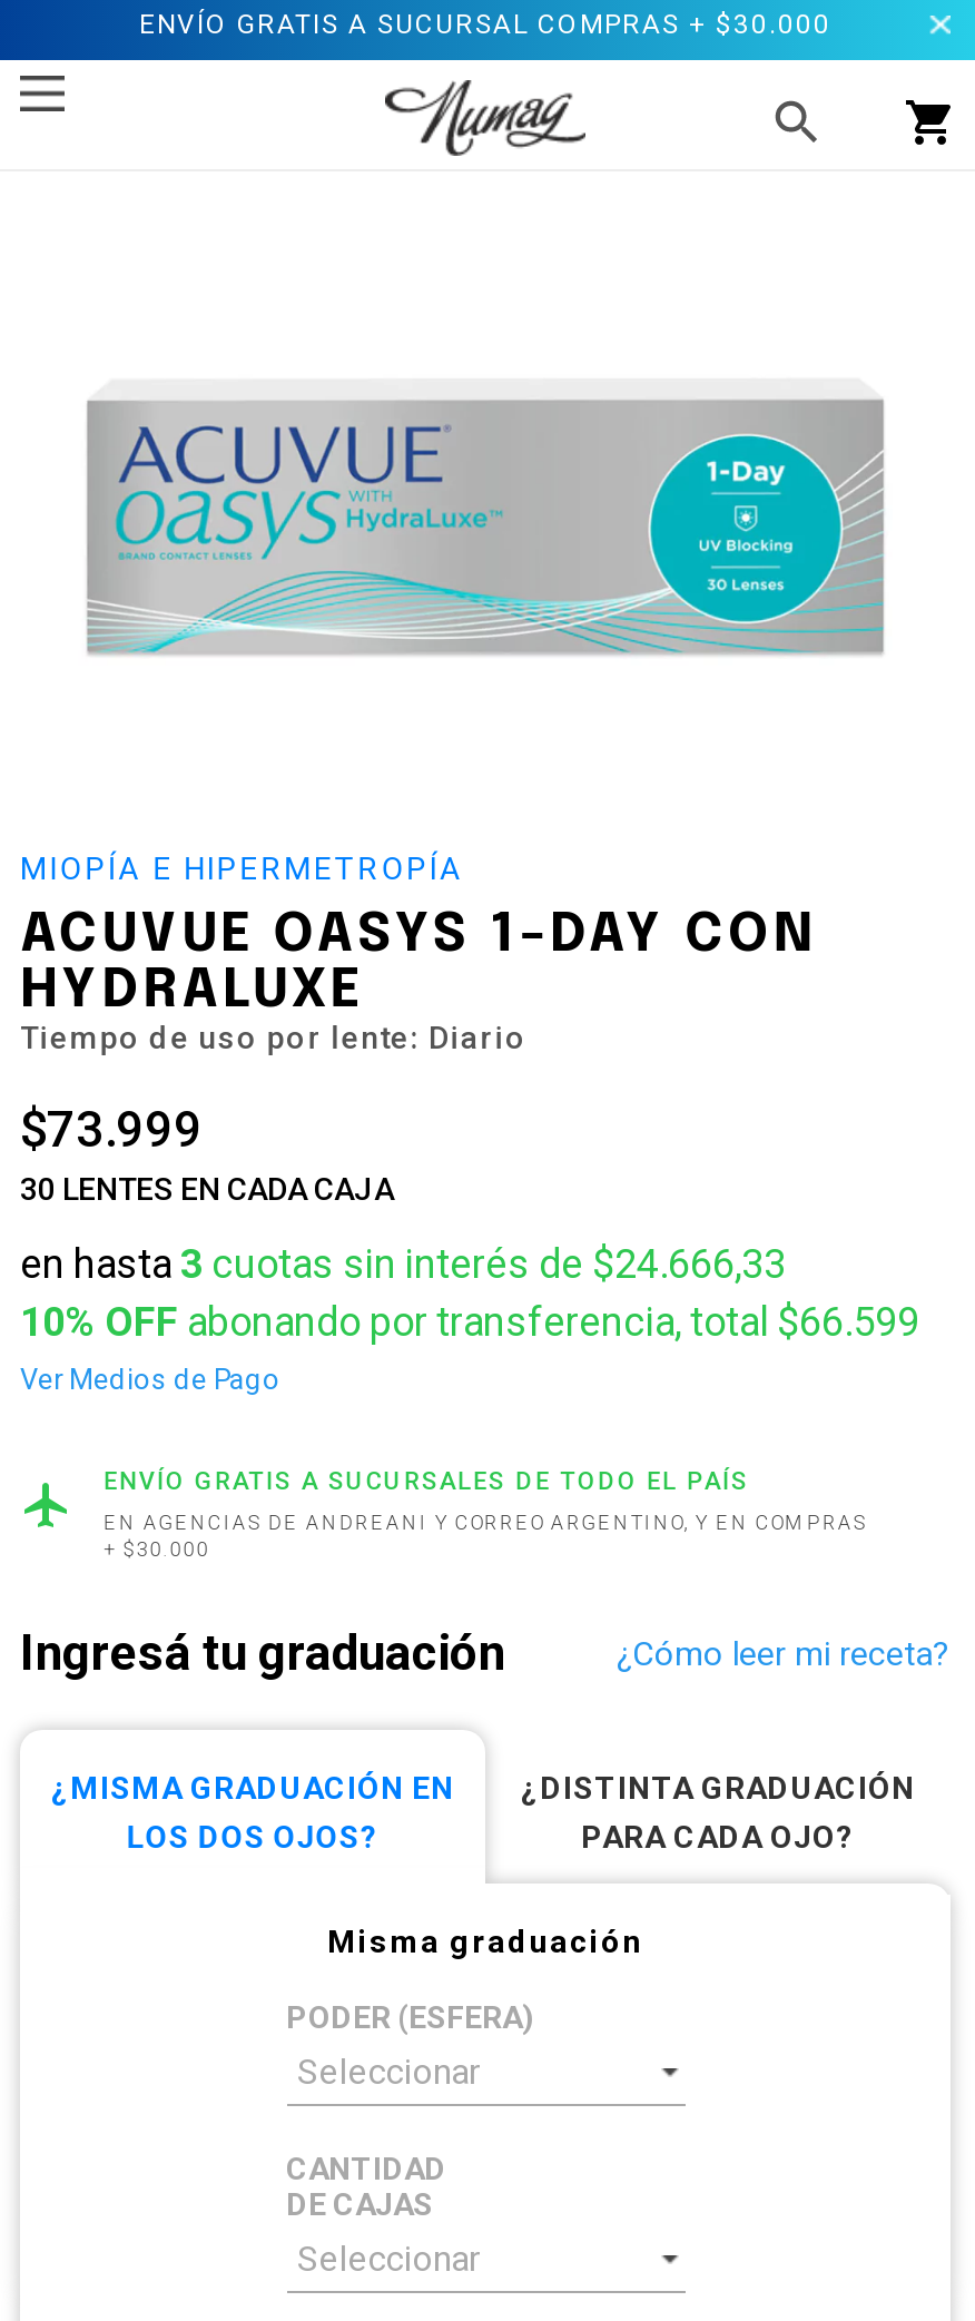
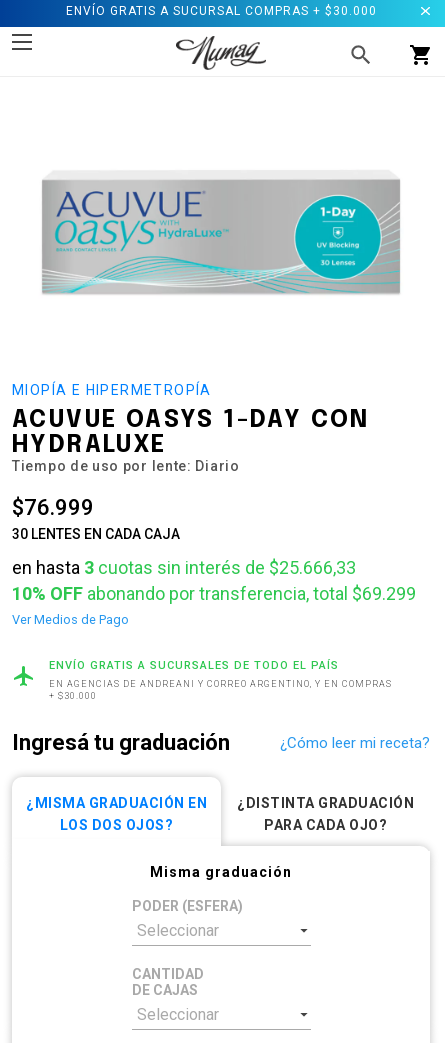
- $73.999
+ $76.999

- en hasta 3 cuotas sin interés de $24.666,33
+ en hasta 3 cuotas sin interés de $25.666,33

- 10% OFF abonando por transferencia, total $66.599
+ 10% OFF abonando por transferencia, total $69.299
